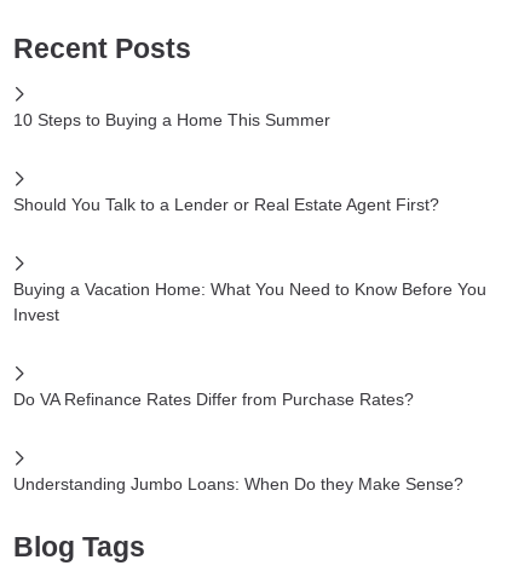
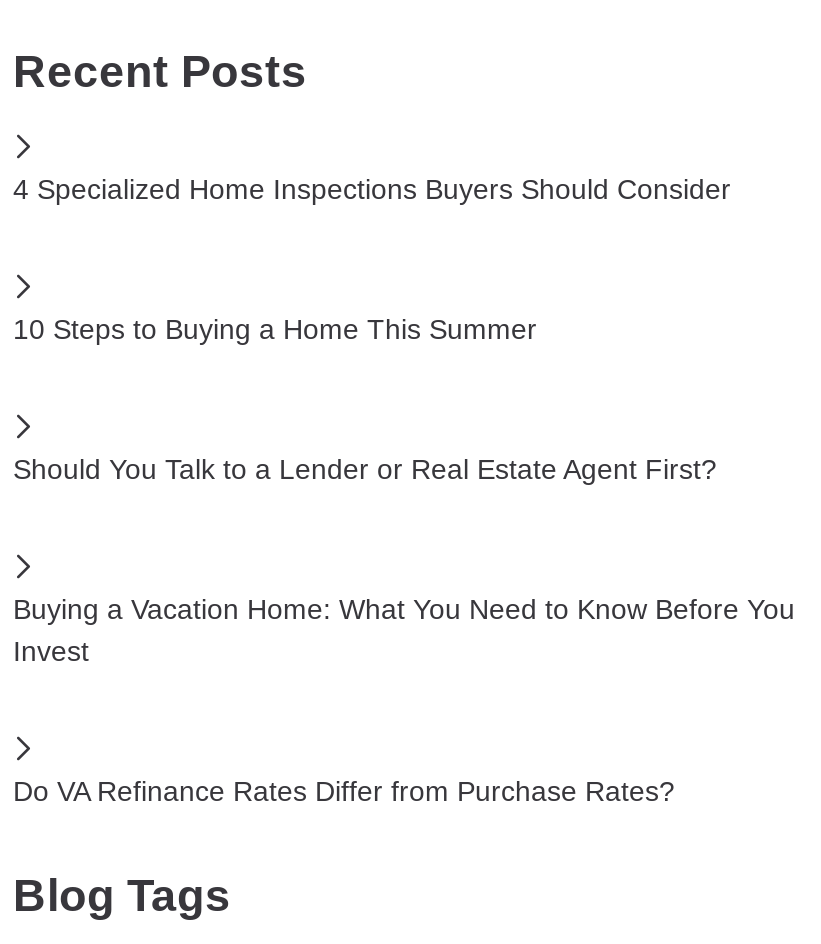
+ 4 Specialized Home Inspections Buyers Should Consider

moved down: 10 Steps to Buying a Home This Summer | Should You Talk to a Lender or Real Estate Agent First? | Buying a Vacation Home: What You Need to Know Before You | Invest | Do VA Refinance Rates Differ from Purchase Rates?

- Understanding Jumbo Loans: When Do they Make Sense?
